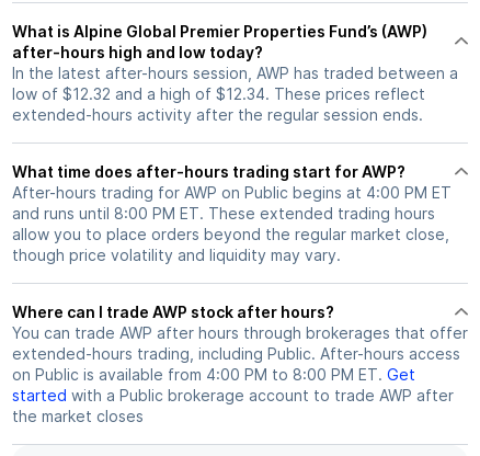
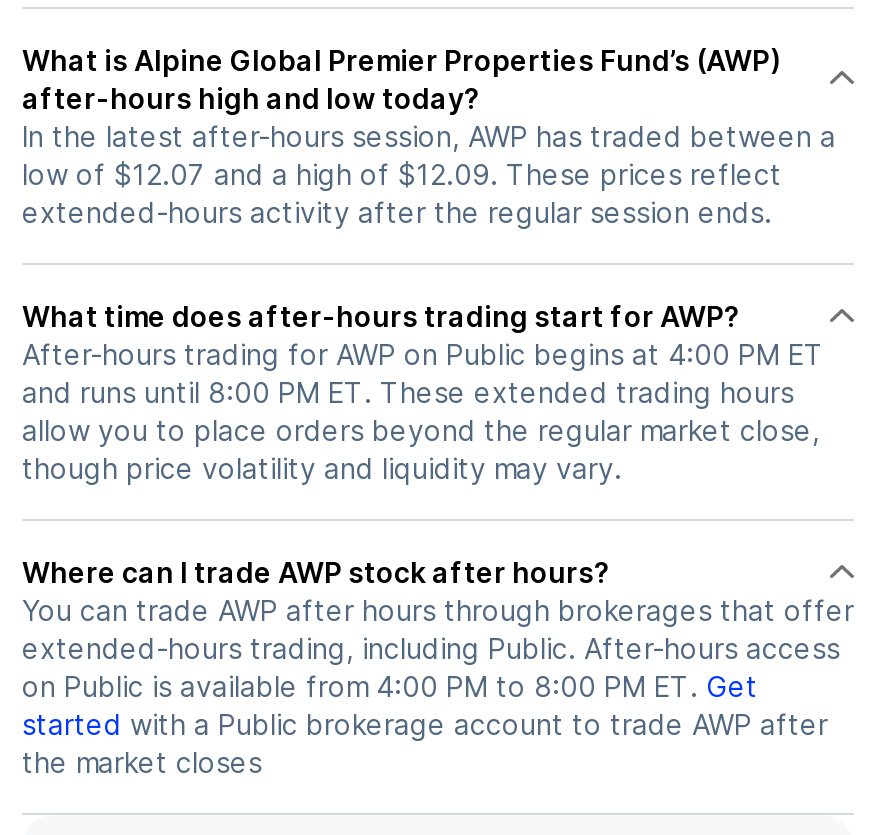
- low of $12.32 and a high of $12.34. These prices reflect
+ low of $12.07 and a high of $12.09. These prices reflect
